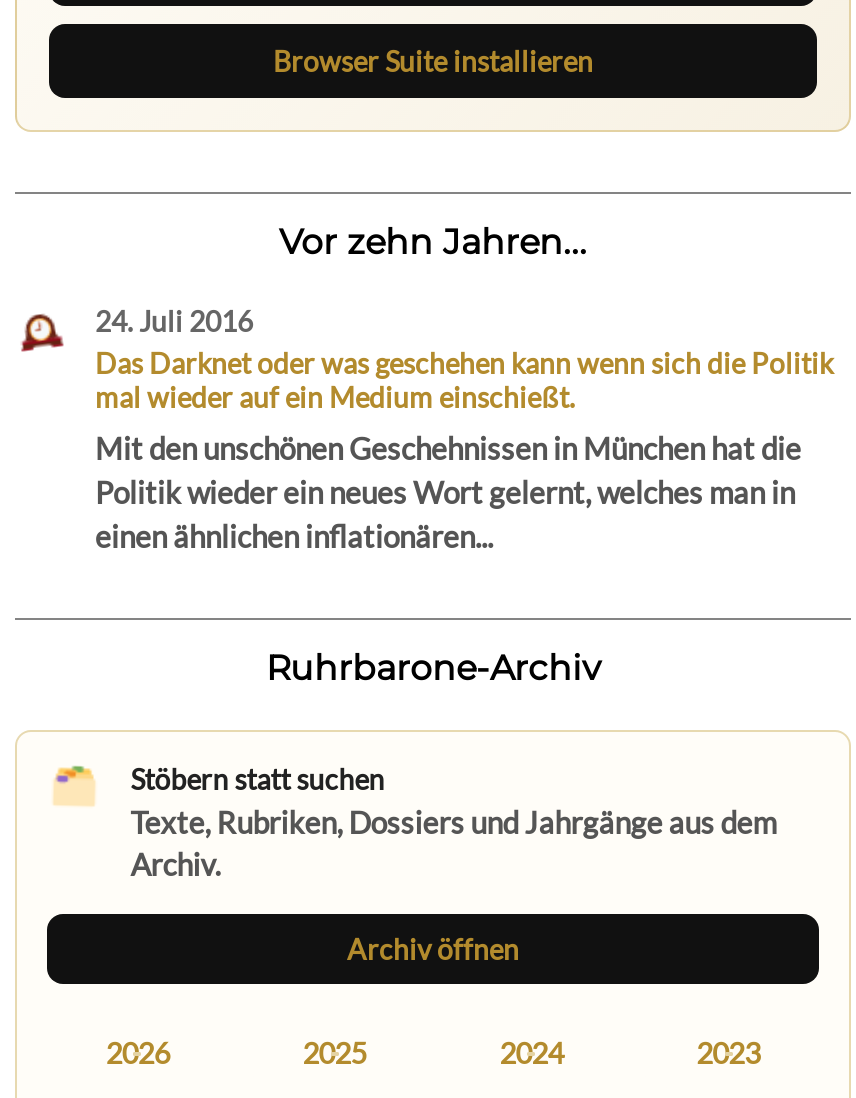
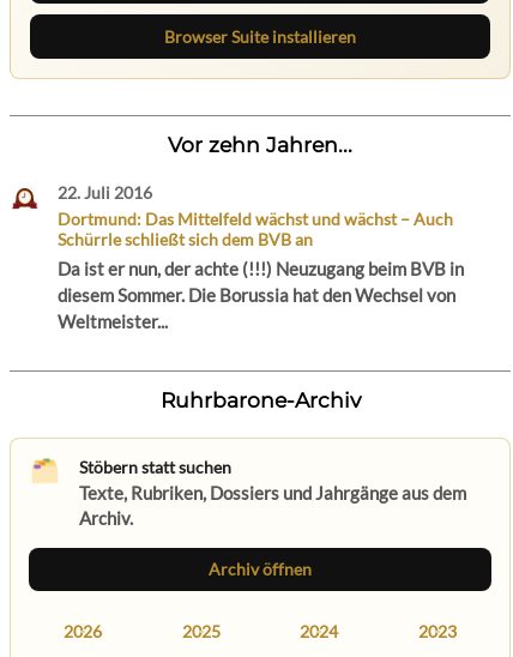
- 24. Juli 2016
- Das Darknet oder was geschehen kann wenn sich die Politik
- mal wieder auf ein Medium einschießt.
- Mit den unschönen Geschehnissen in München hat die
- Politik wieder ein neues Wort gelernt, welches man in
- einen ähnlichen inflationären...
+ 22. Juli 2016
+ Dortmund: Das Mittelfeld wächst und wächst – Auch
+ Schürrle schließt sich dem BVB an
+ Da ist er nun, der achte (!!!) Neuzugang beim BVB in
+ diesem Sommer. Die Borussia hat den Wechsel von
+ Weltmeister...
